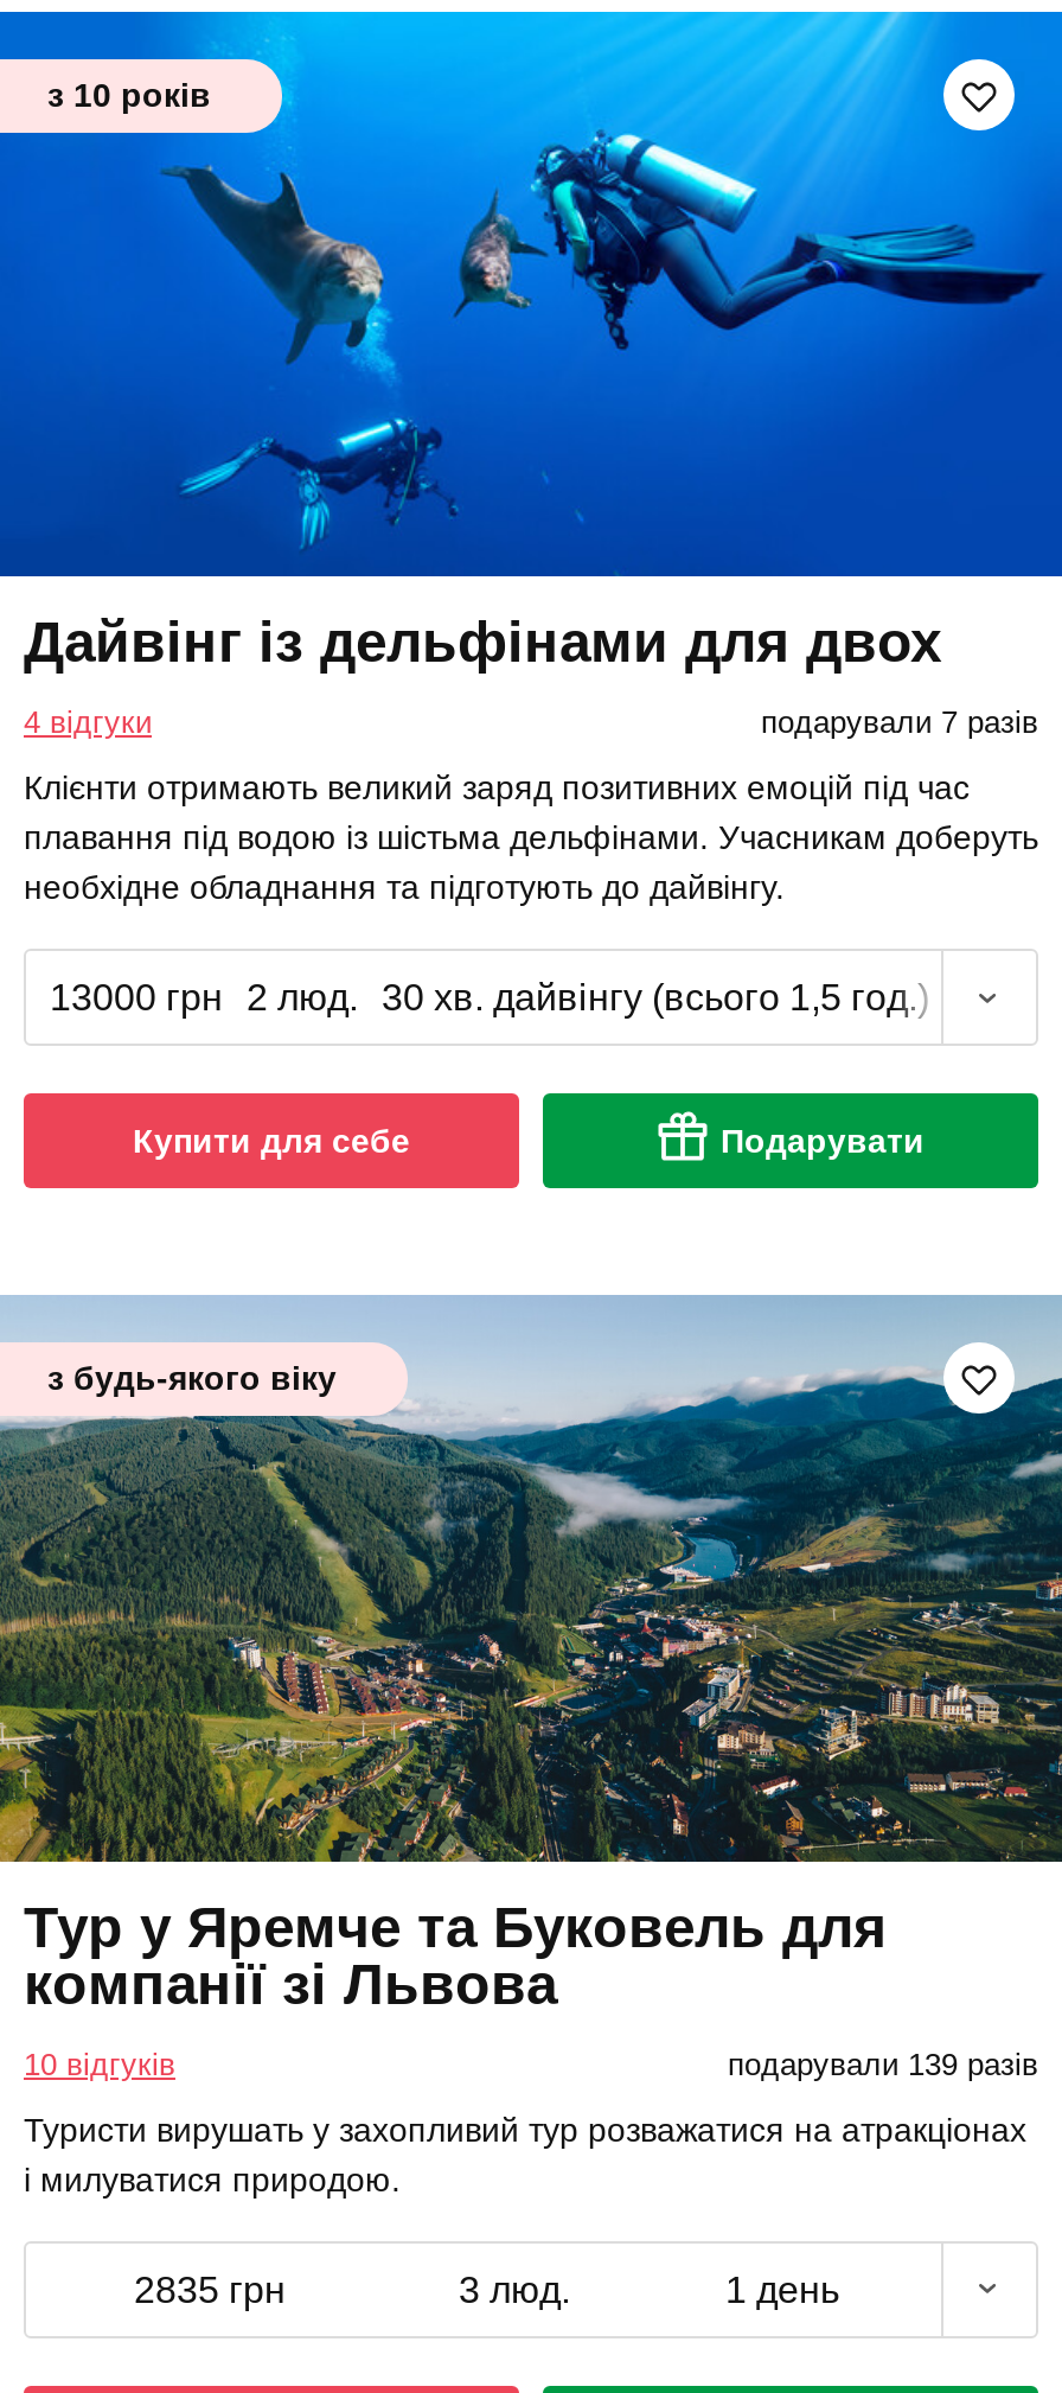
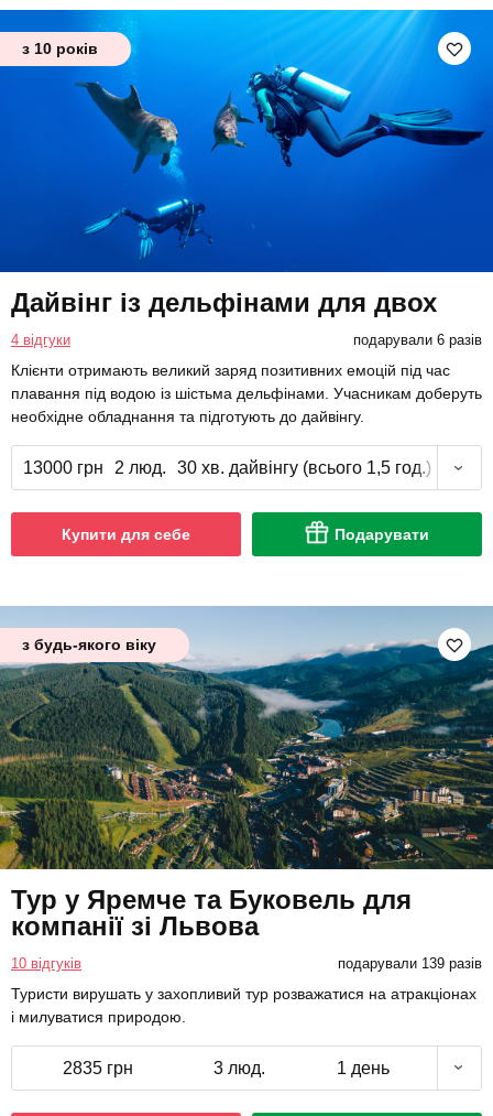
- подарували 7 разів
+ подарували 6 разів
